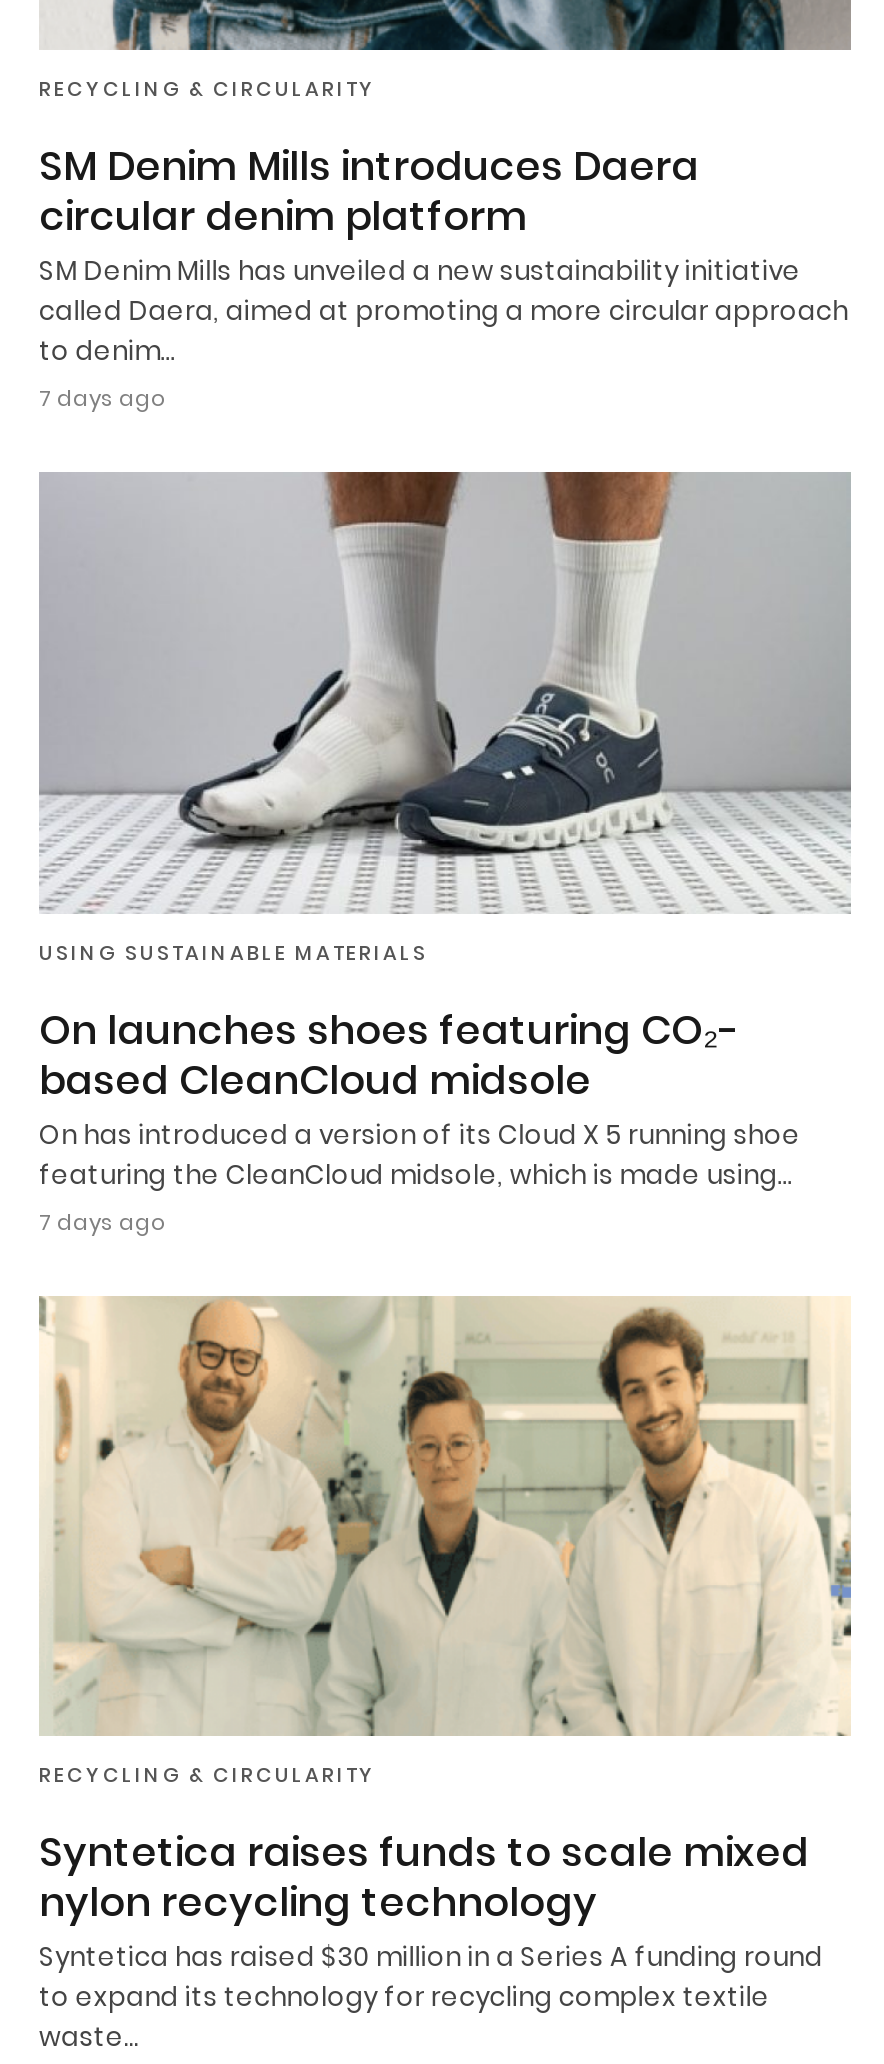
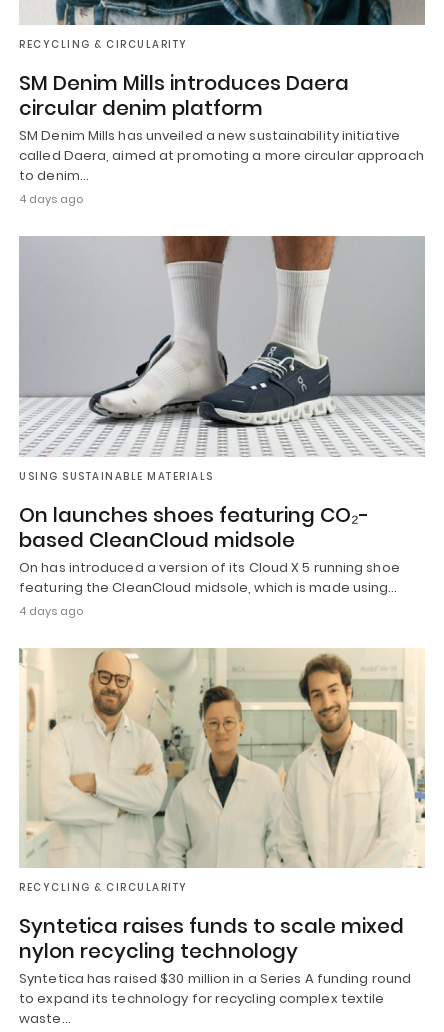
- 7 days ago
+ 4 days ago

- 7 days ago
+ 4 days ago
